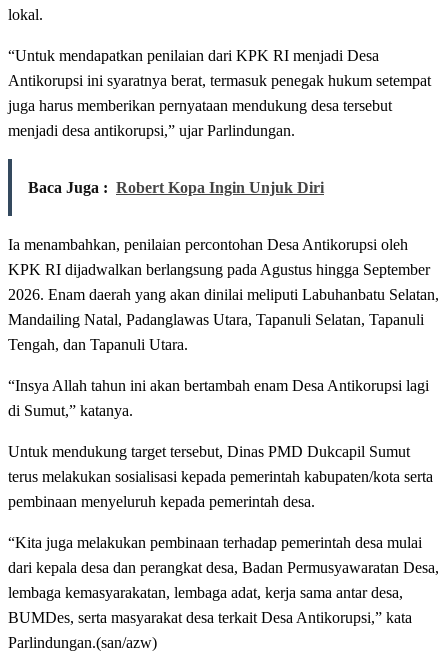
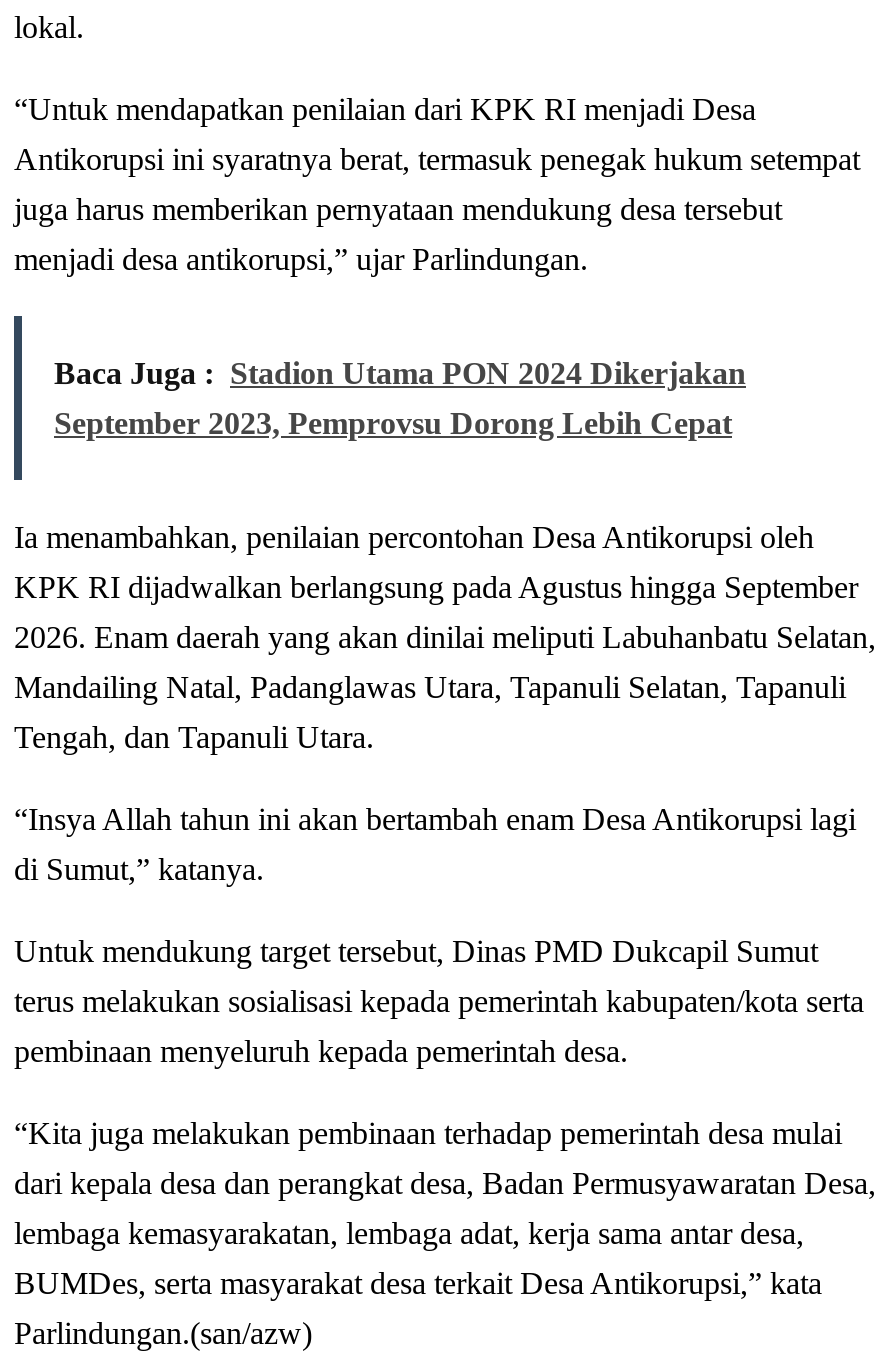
- Baca Juga : Robert Kopa Ingin Unjuk Diri
+ Baca Juga : Stadion Utama PON 2024 Dikerjakan
+ September 2023, Pemprovsu Dorong Lebih Cepat
